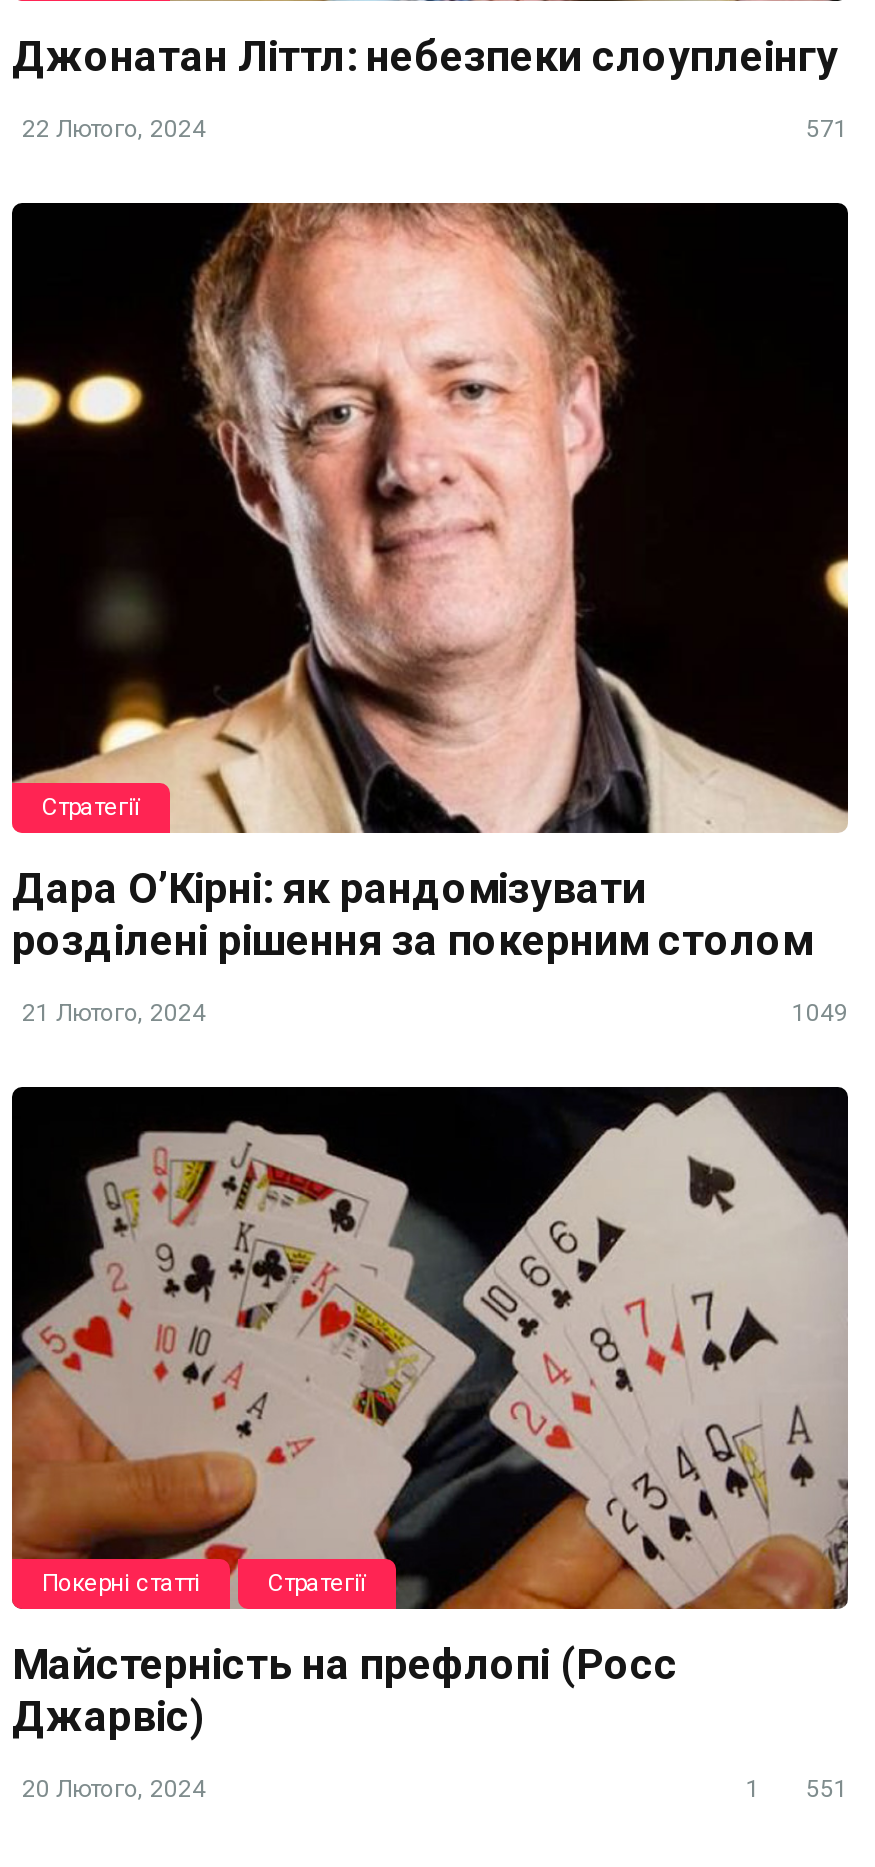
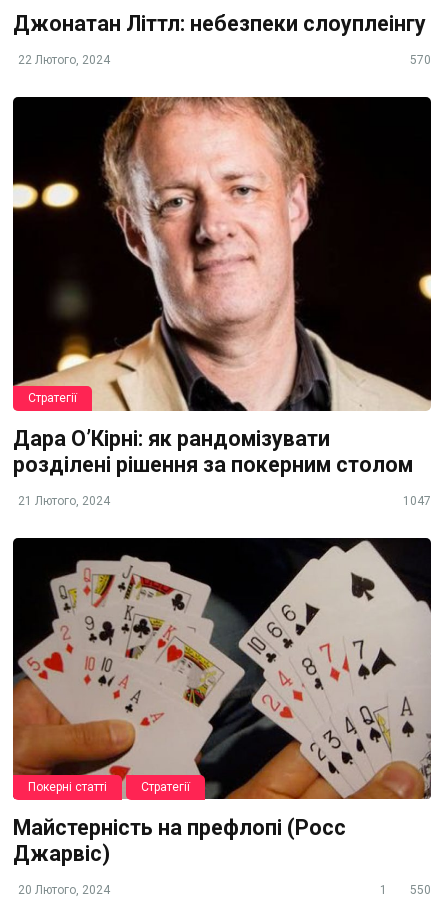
- 571
+ 570

- 1049
+ 1047

- 1 551
+ 1 550
